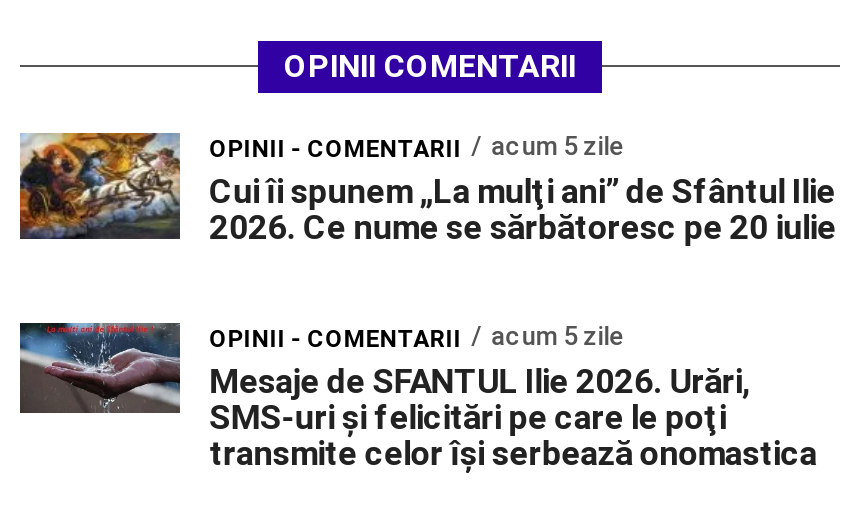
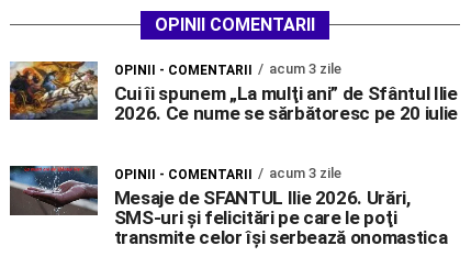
- OPINII - COMENTARII acum 5 zile
+ OPINII - COMENTARII acum 3 zile

- OPINII - COMENTARII acum 5 zile
+ OPINII - COMENTARII acum 3 zile
